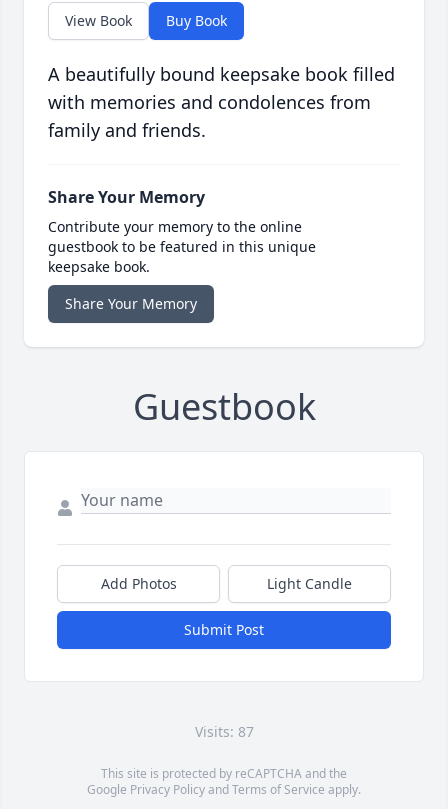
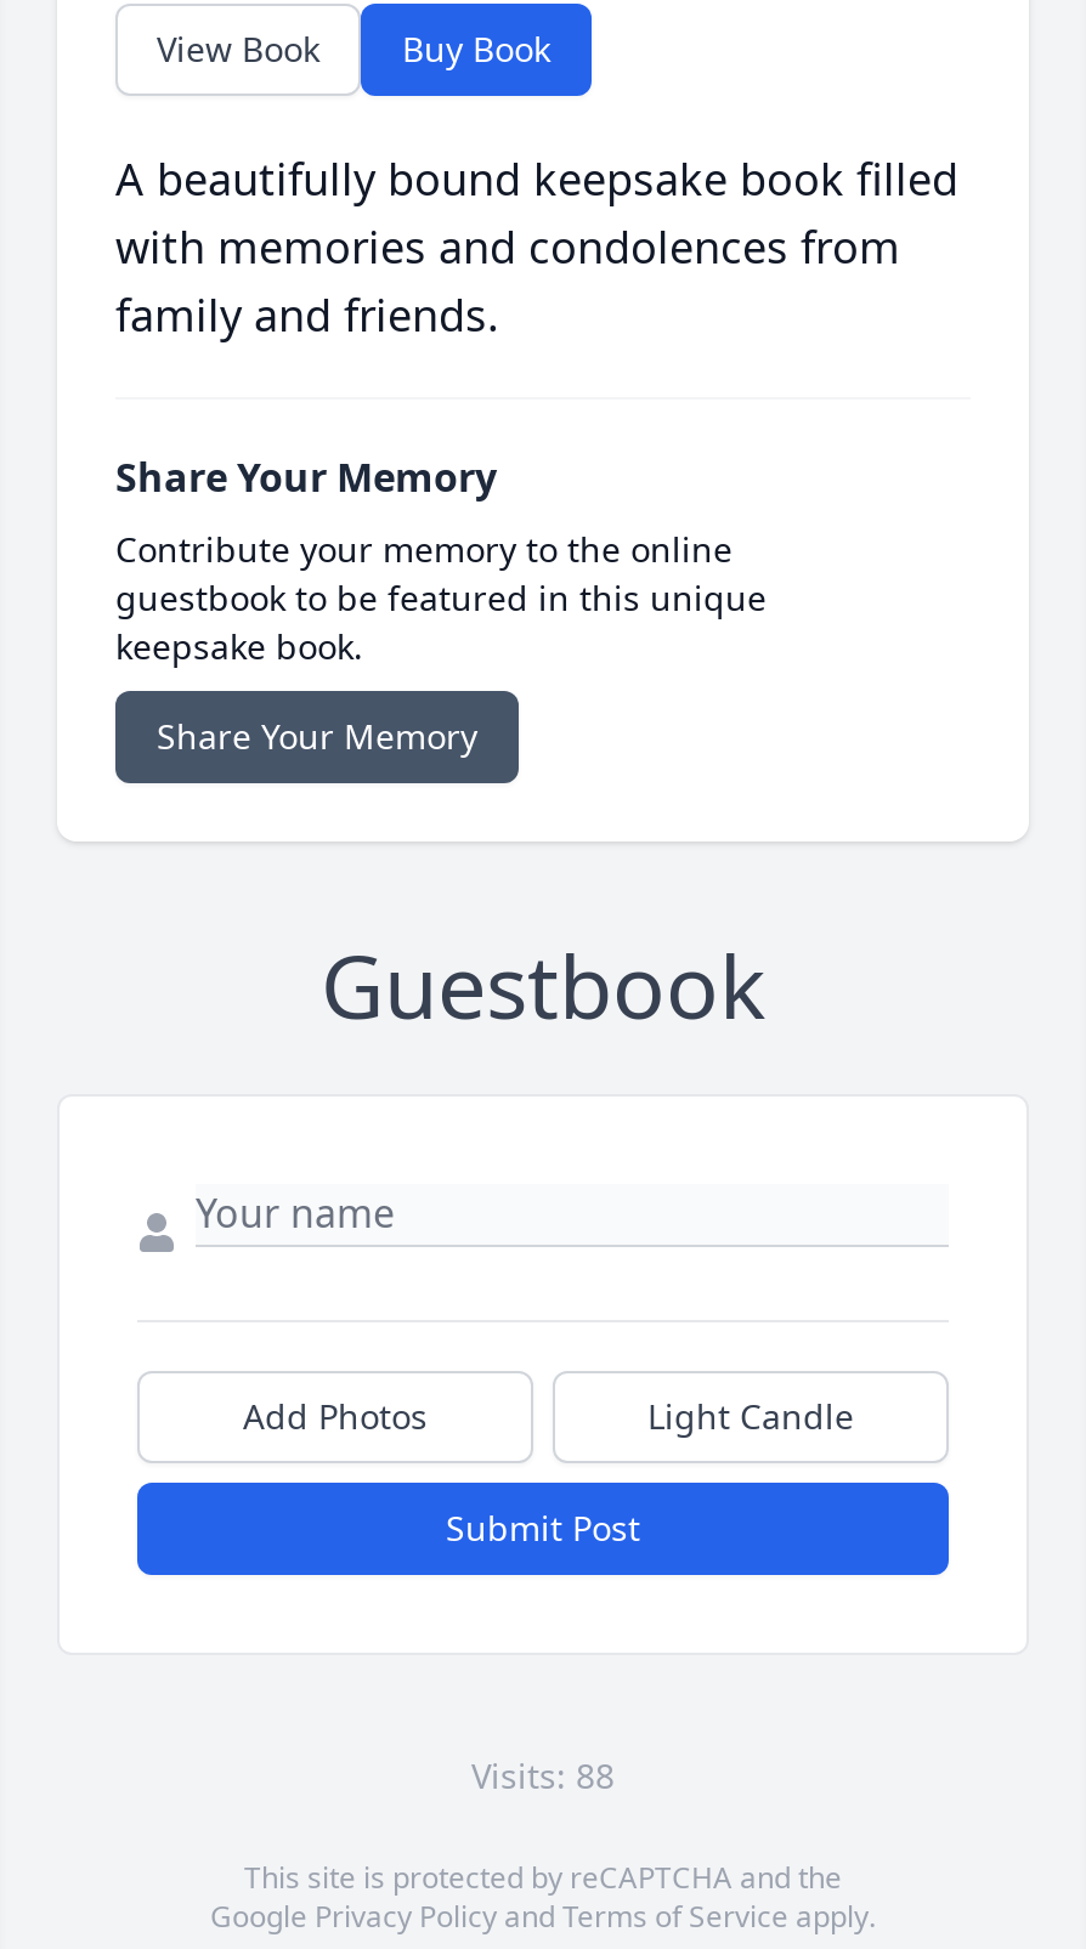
- Visits: 87
+ Visits: 88
